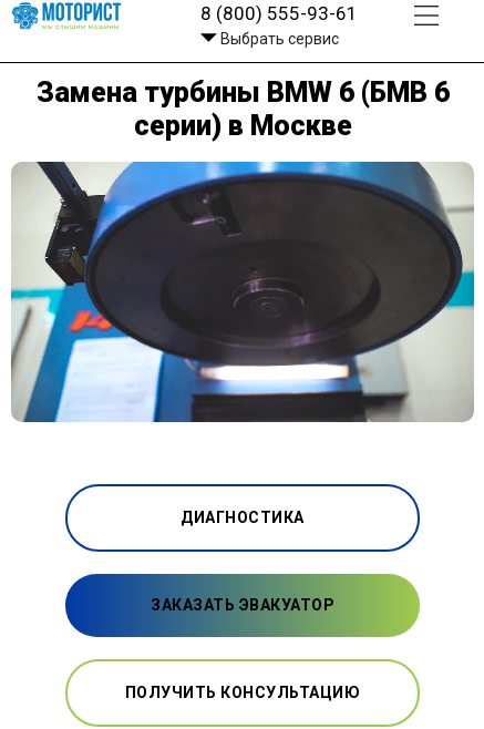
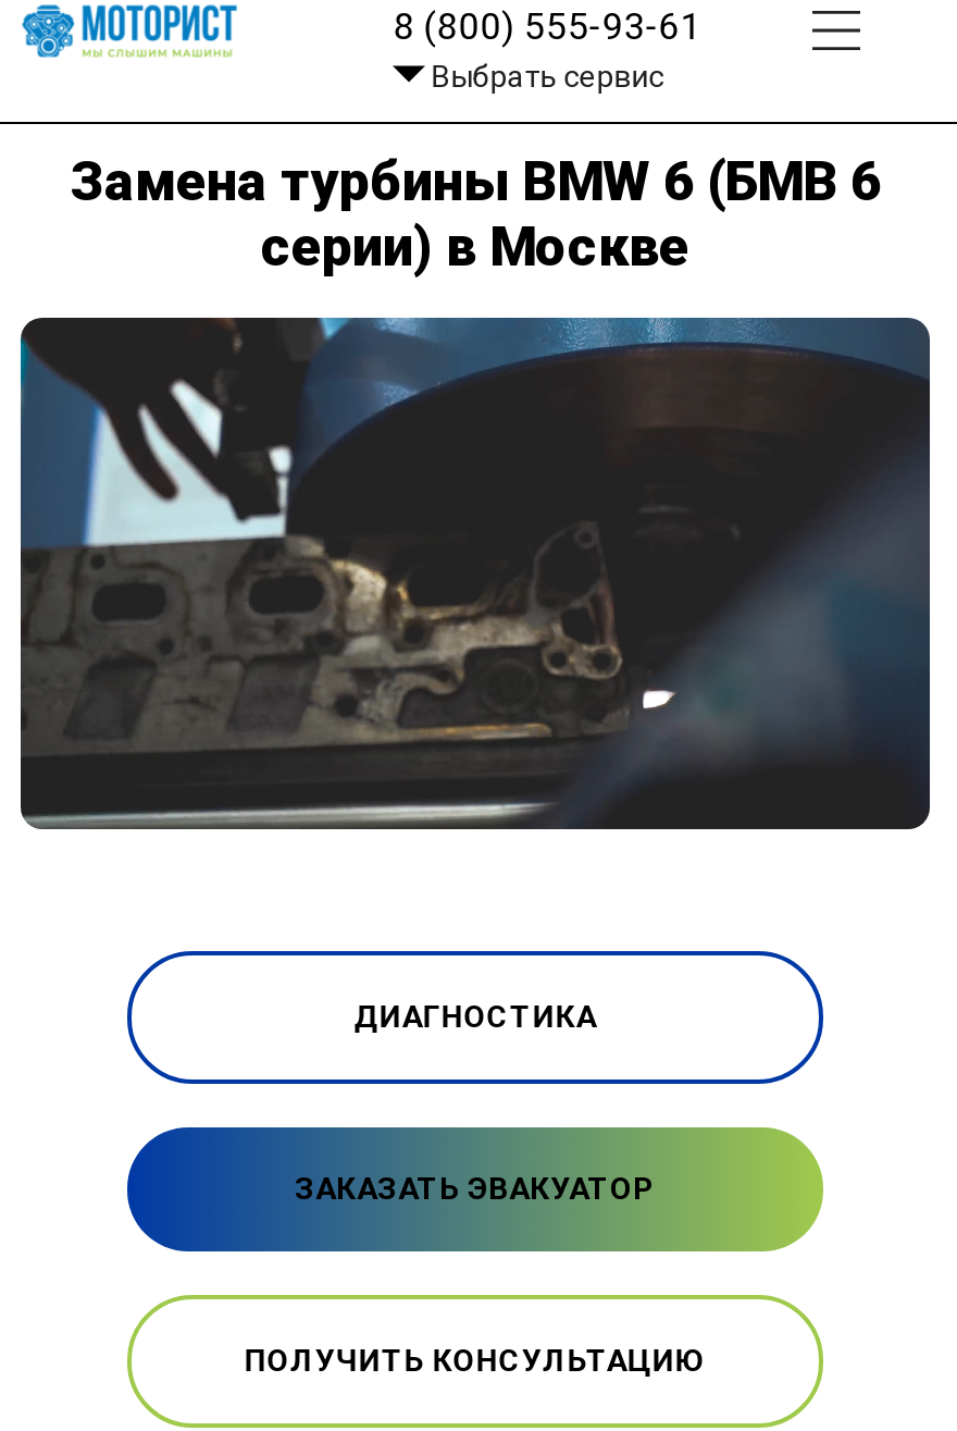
- [image]
+ [image]
